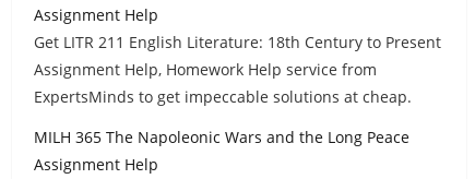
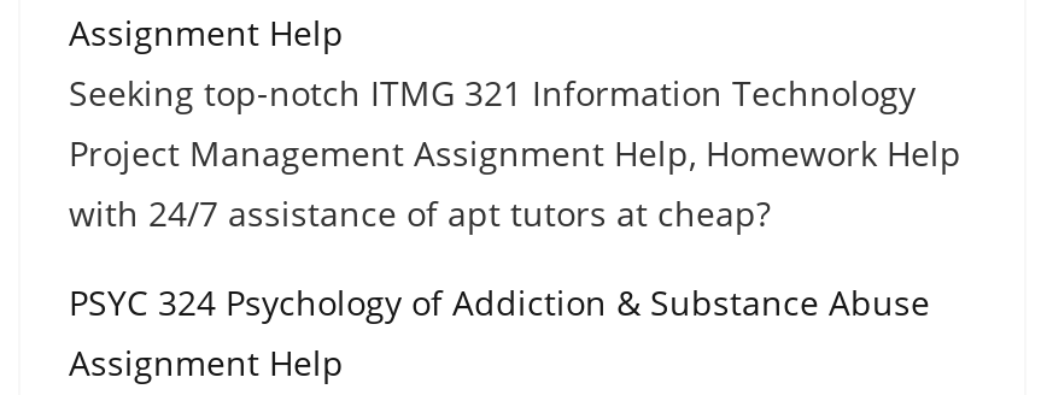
- Get LITR 211 English Literature: 18th Century to Present
- Assignment Help, Homework Help service from
- ExpertsMinds to get impeccable solutions at cheap.
+ Seeking top-notch ITMG 321 Information Technology
+ Project Management Assignment Help, Homework Help
+ with 24/7 assistance of apt tutors at cheap?

- MILH 365 The Napoleonic Wars and the Long Peace
+ PSYC 324 Psychology of Addiction & Substance Abuse
